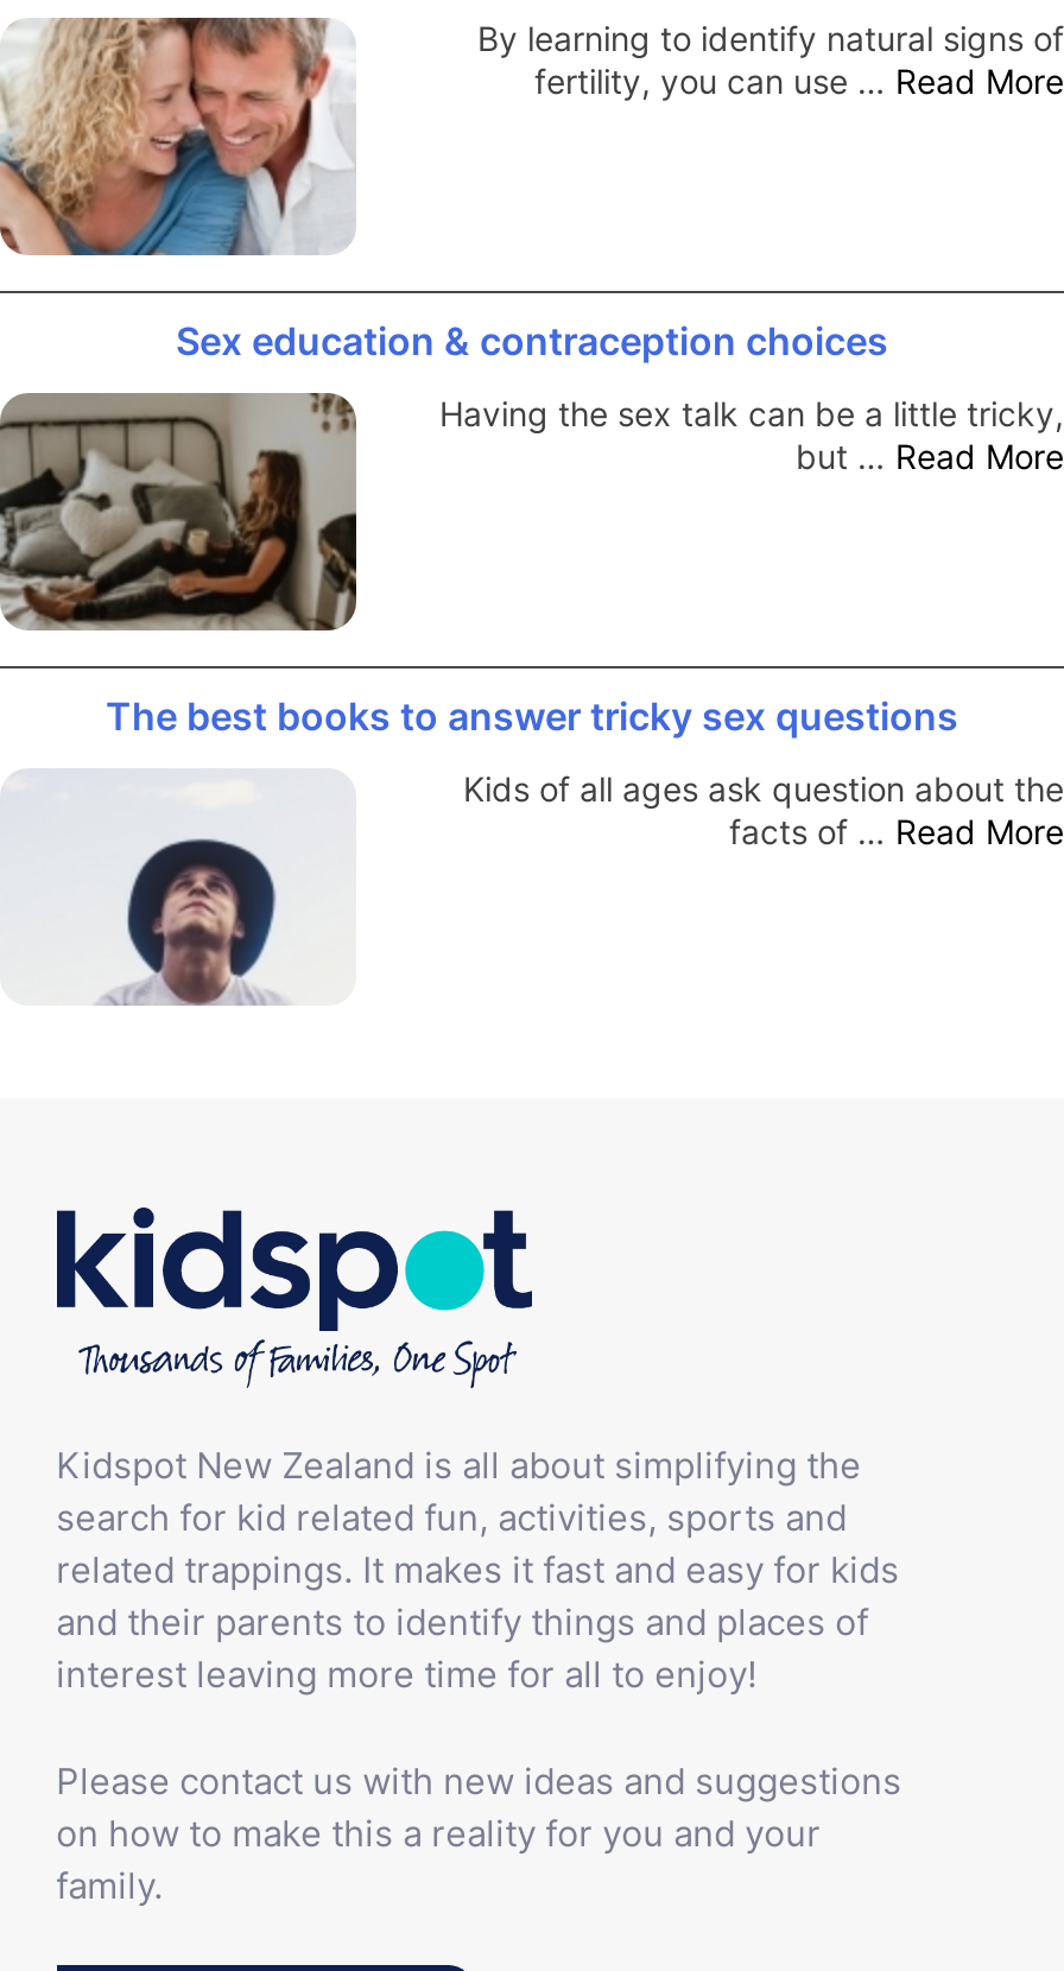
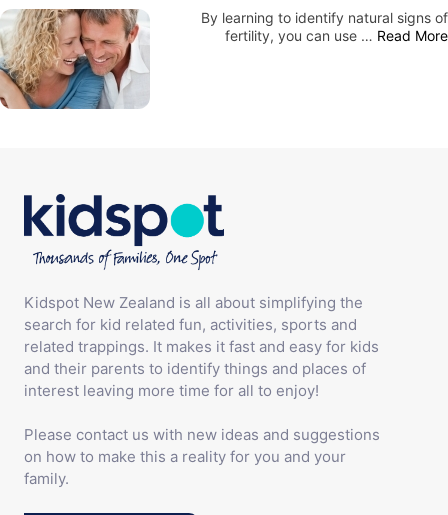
- [image]
- Sex education & contraception choices
- Having the sex talk can be a little tricky,
- but … Read More

- [image]
- The best books to answer tricky sex questions
- Kids of all ages ask question about the
- facts of … Read More
